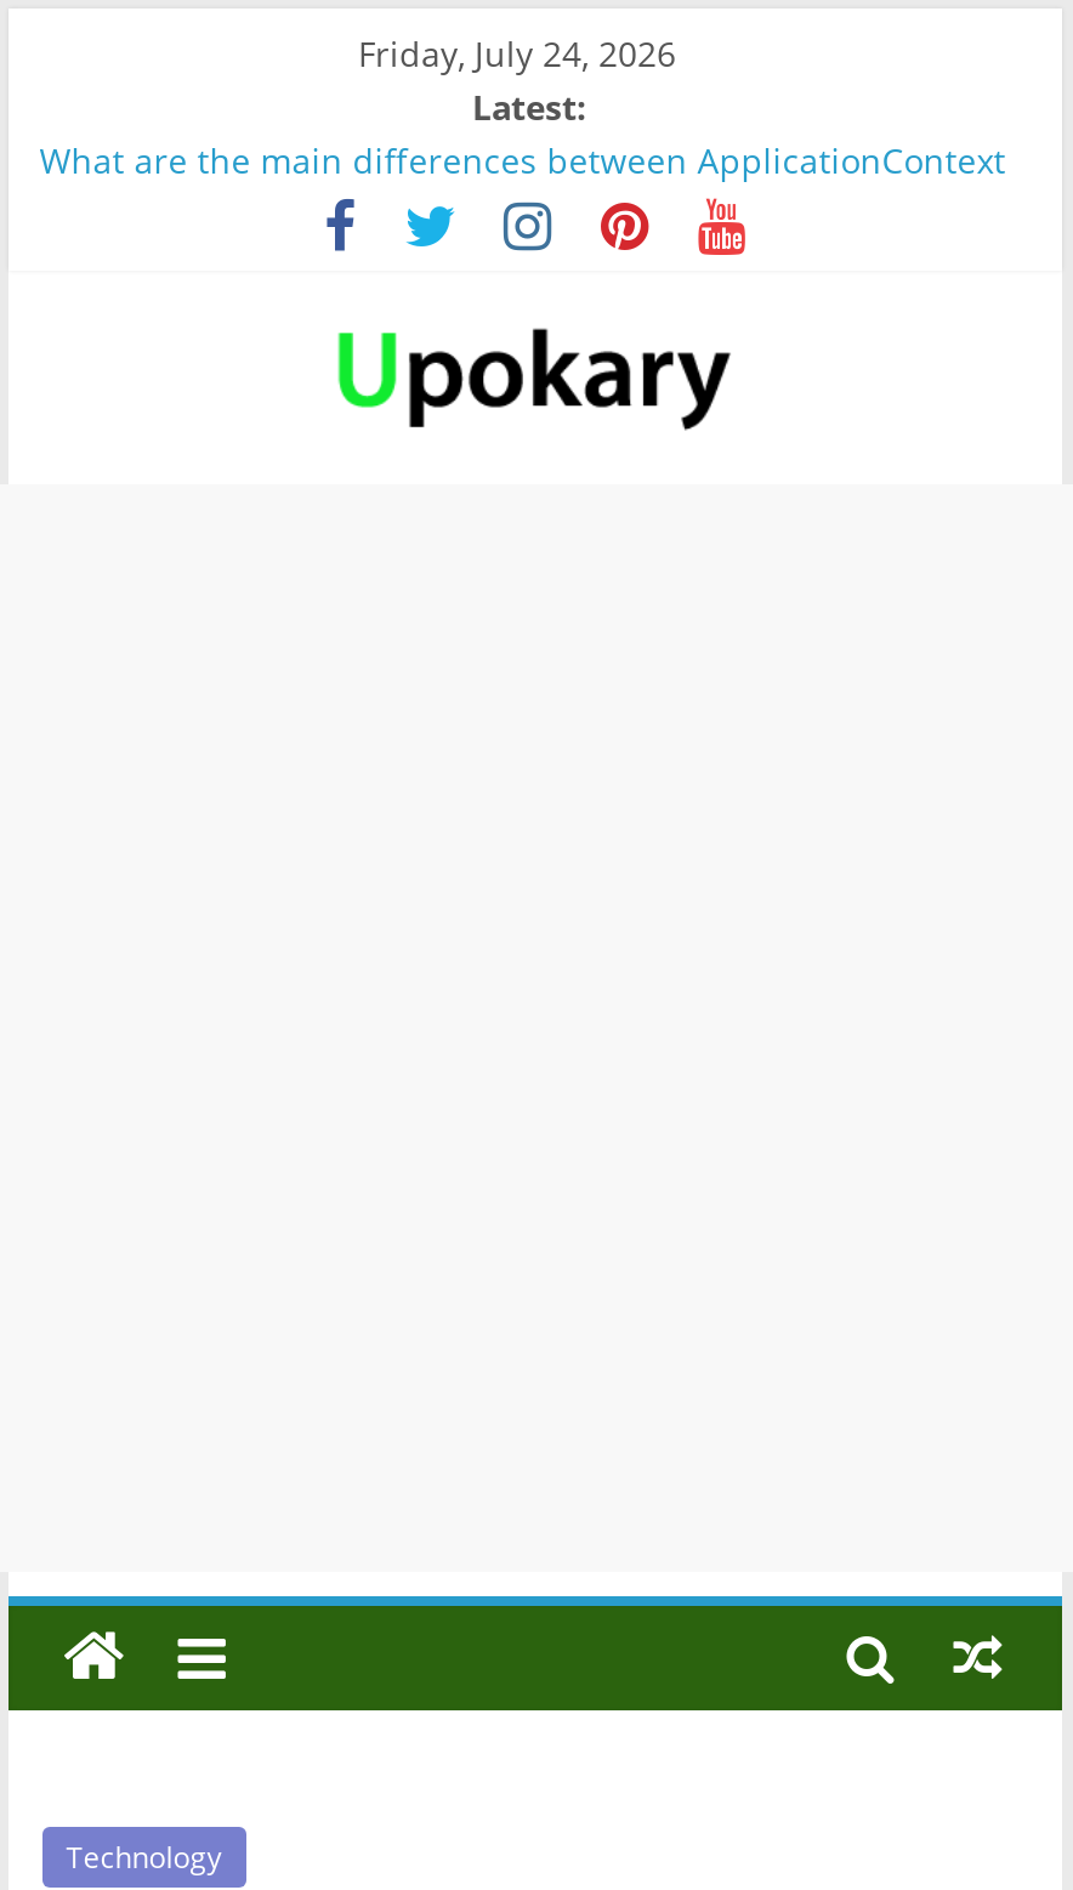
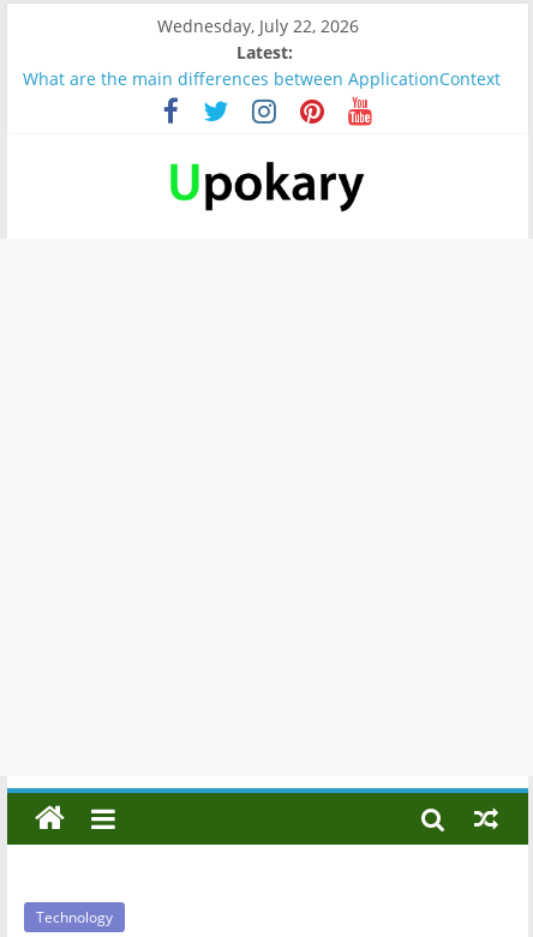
- Friday, July 24, 2026
+ Wednesday, July 22, 2026
